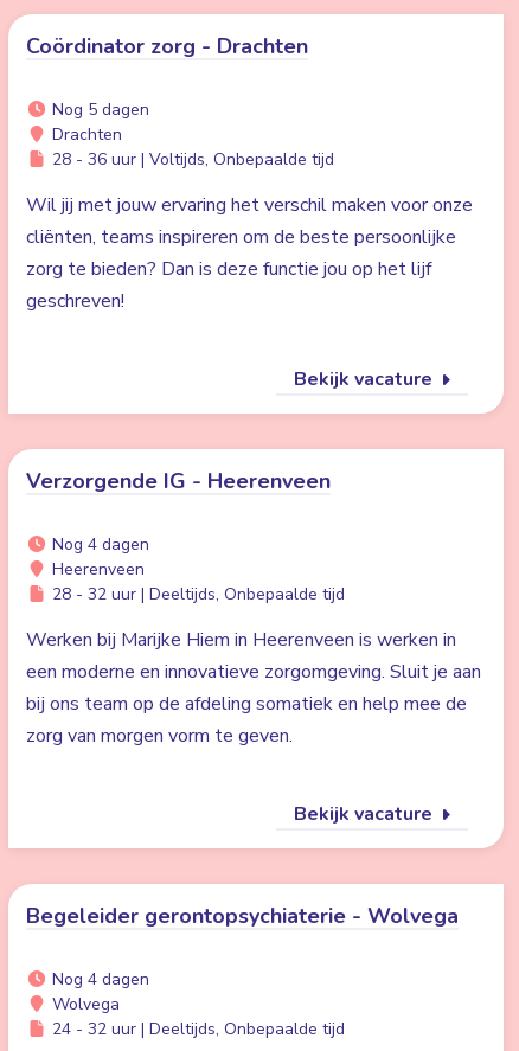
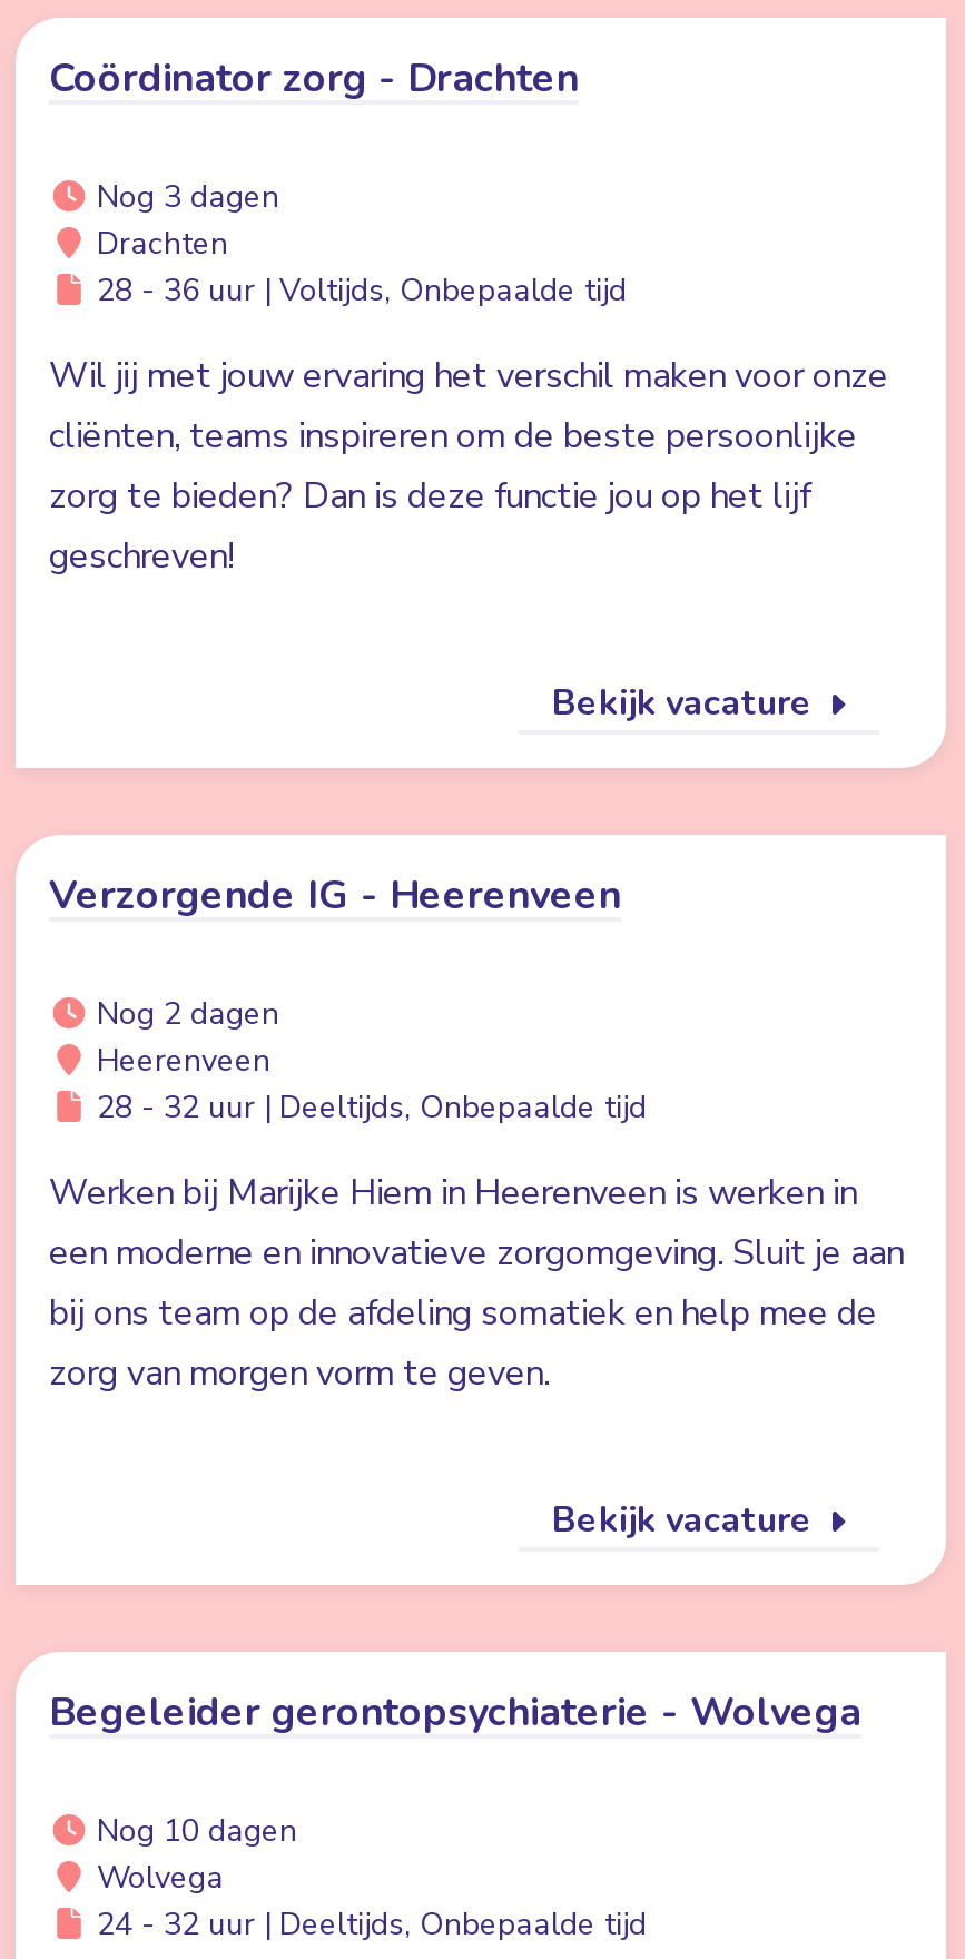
- Nog 5 dagen
+ Nog 3 dagen

- Nog 4 dagen
+ Nog 2 dagen

- Nog 4 dagen
+ Nog 10 dagen
